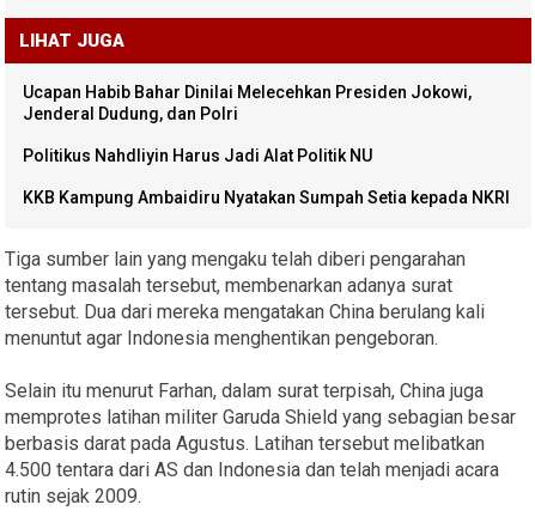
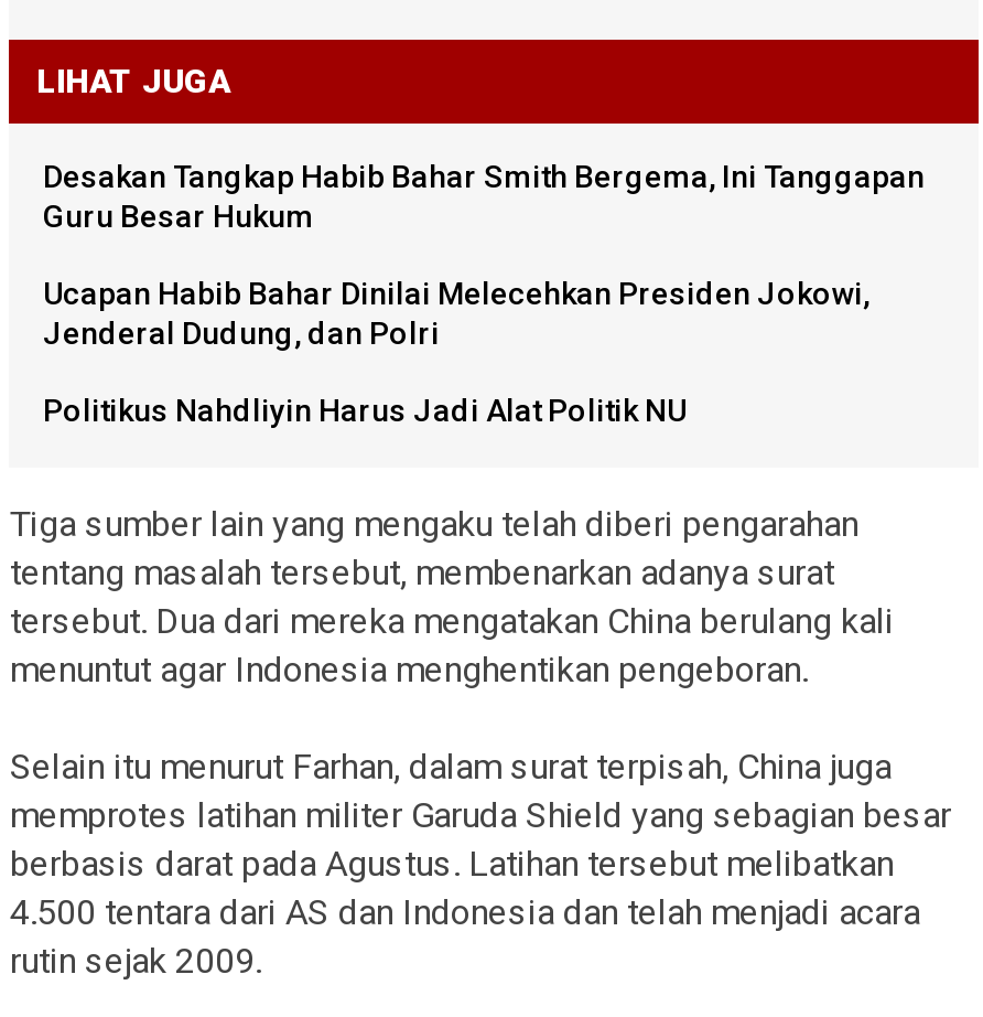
+ Desakan Tangkap Habib Bahar Smith Bergema, Ini Tanggapan
+ Guru Besar Hukum

moved down: Ucapan Habib Bahar Dinilai Melecehkan Presiden Jokowi, | Jenderal Dudung, dan Polri | Politikus Nahdliyin Harus Jadi Alat Politik NU

- KKB Kampung Ambaidiru Nyatakan Sumpah Setia kepada NKRI
